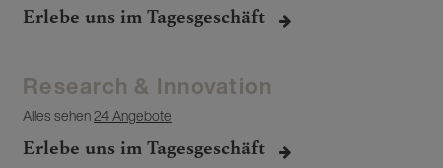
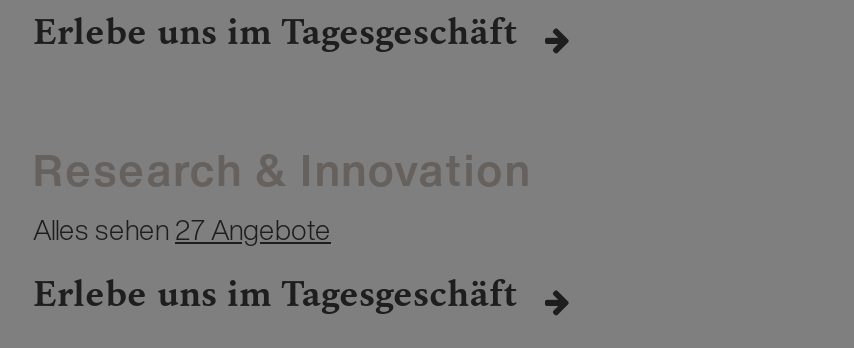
- Alles sehen 24 Angebote
+ Alles sehen 27 Angebote
